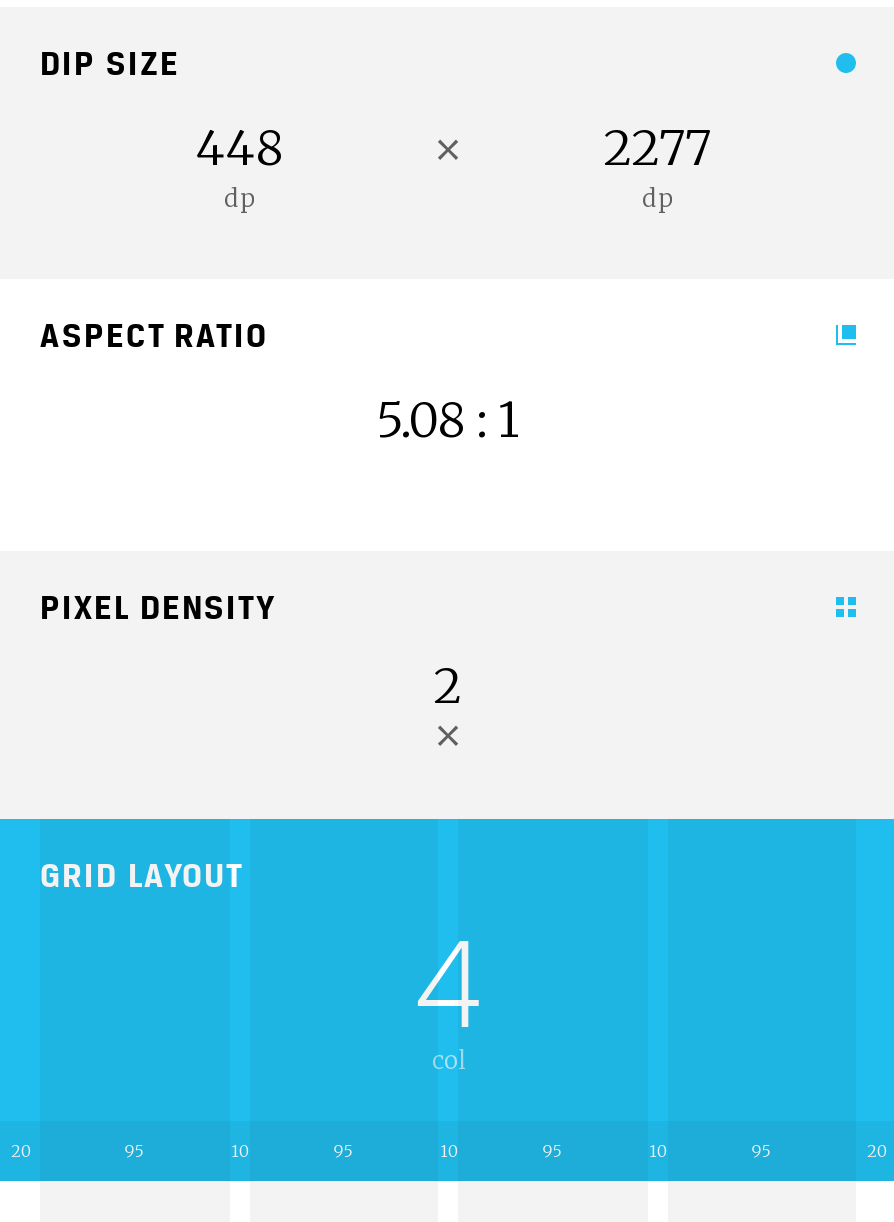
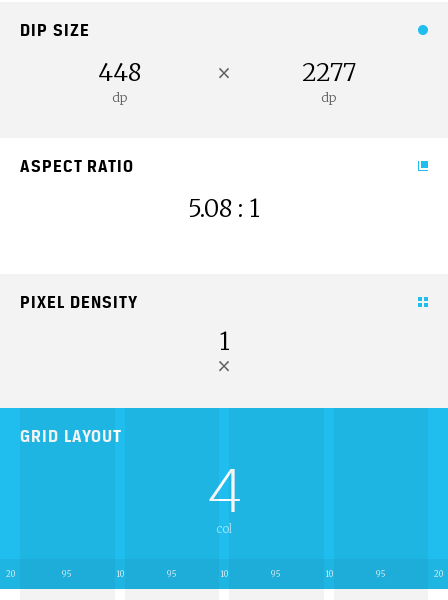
- 2
+ 1
